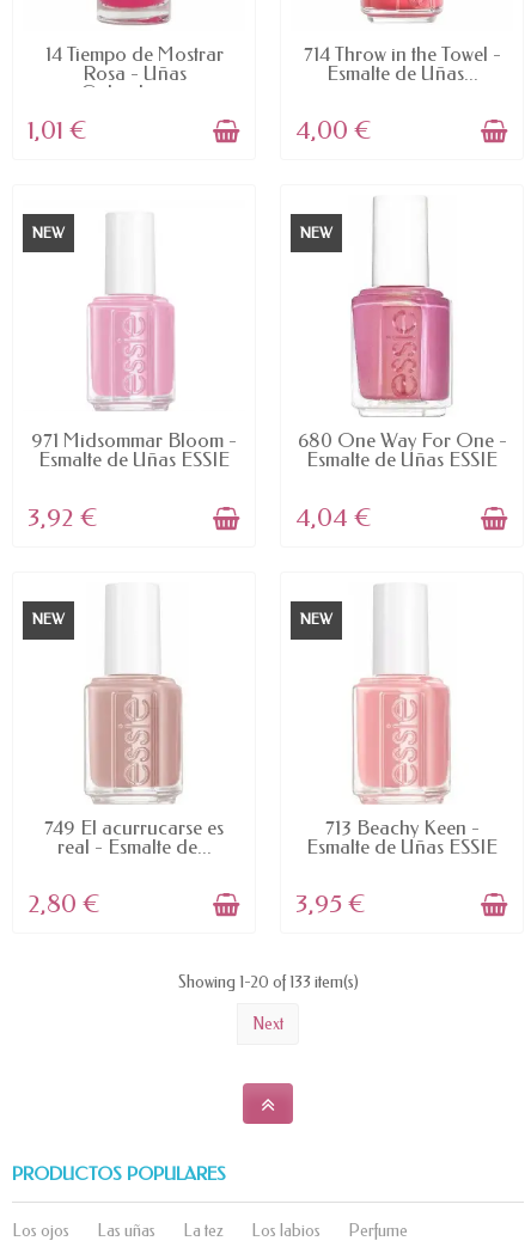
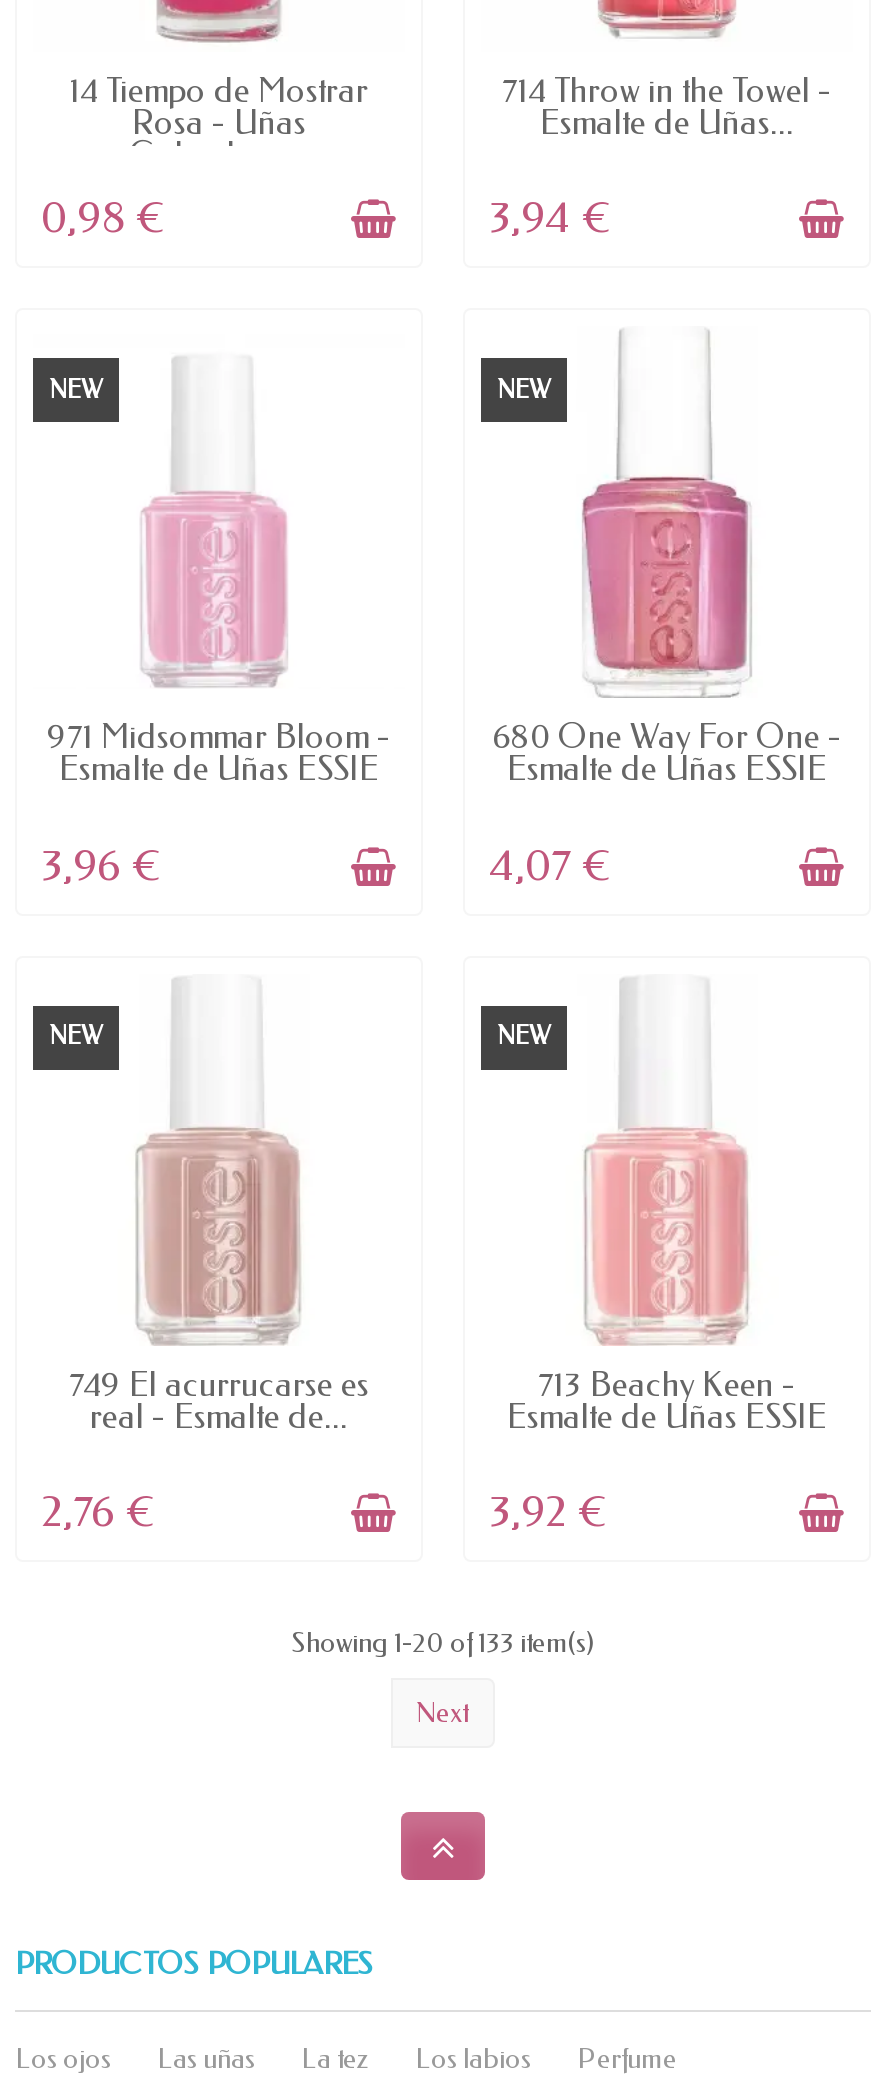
- 1,01 €
+ 0,98 €

- 4,00 €
+ 3,94 €

- 3,92 €
+ 3,96 €

- 4,04 €
+ 4,07 €

- 2,80 €
+ 2,76 €

- 3,95 €
+ 3,92 €
